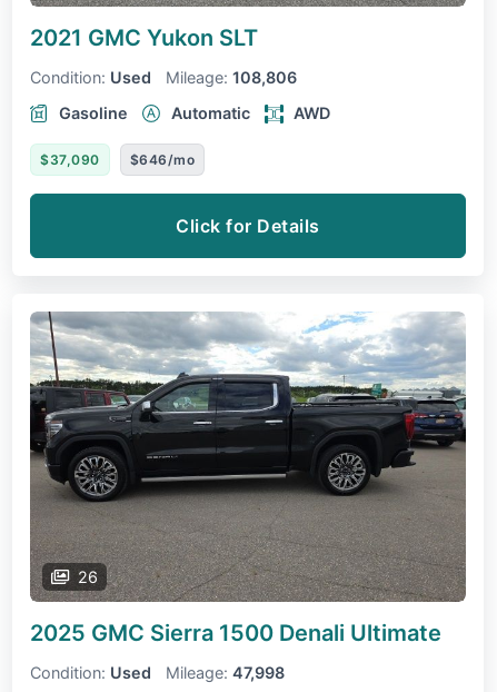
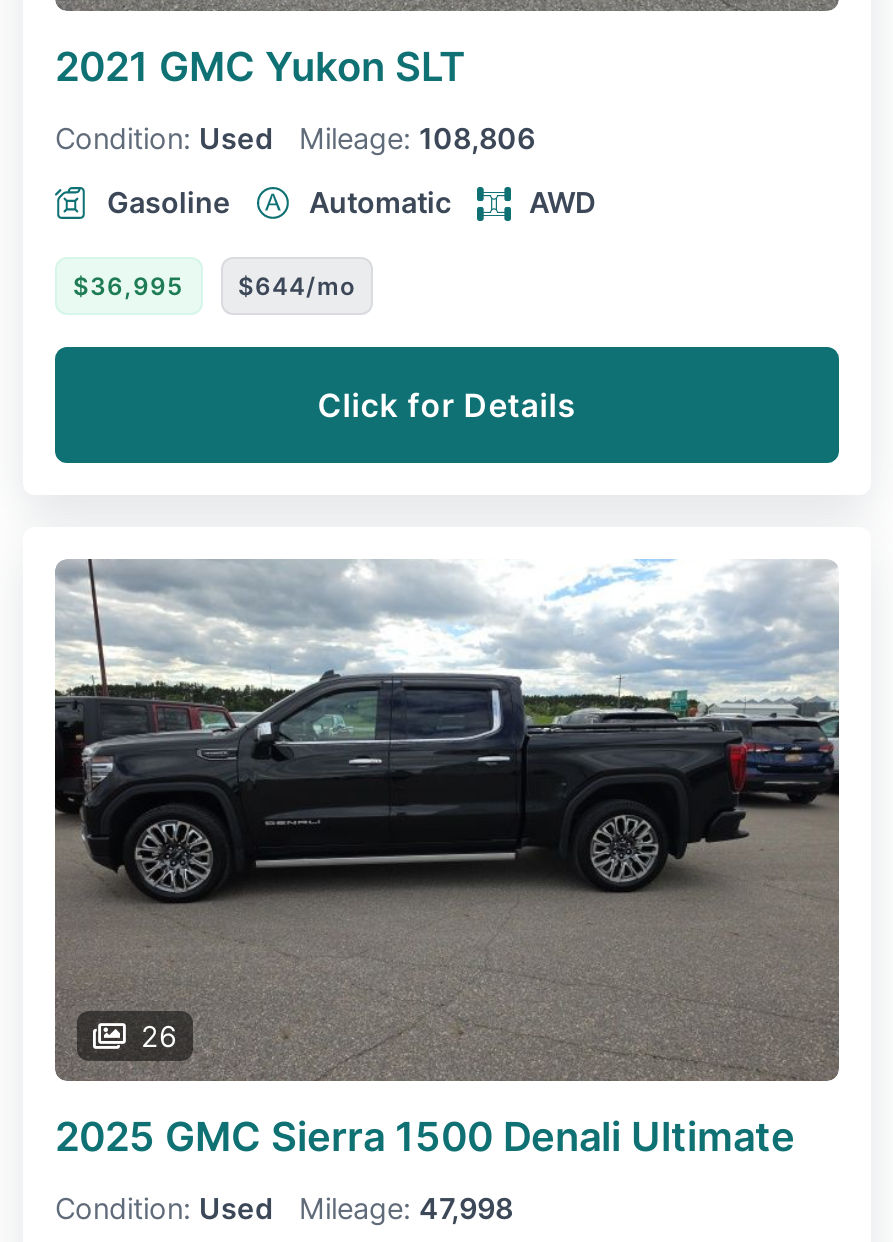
- $37,090
- $646/mo
+ $36,995
+ $644/mo
